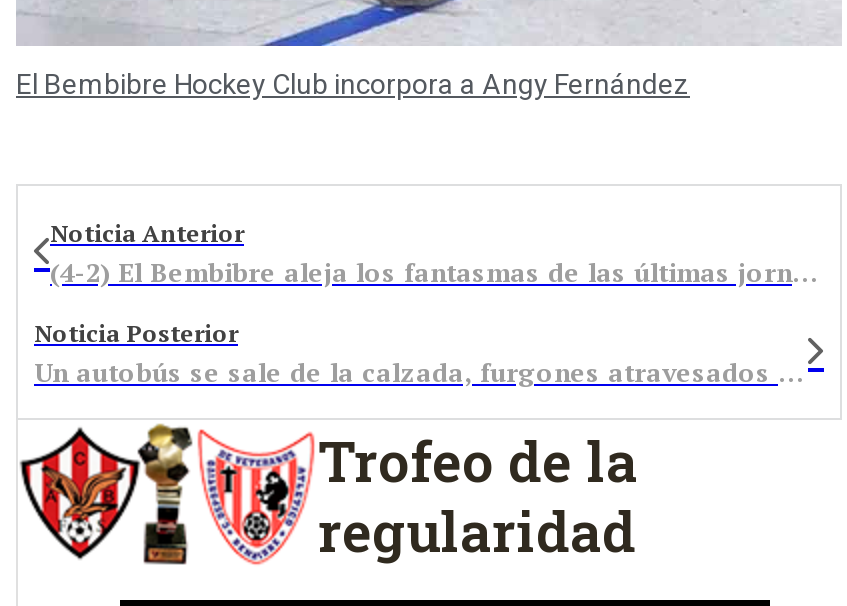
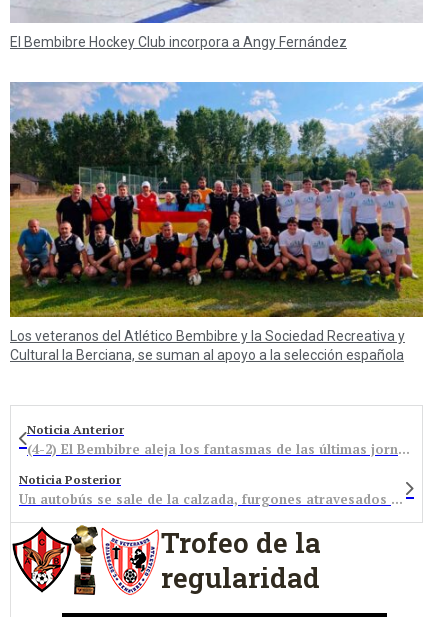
+ [image]
+ Los veteranos del Atlético Bembibre y la Sociedad Recreativa y
+ Cultural la Berciana, se suman al apoyo a la selección española
